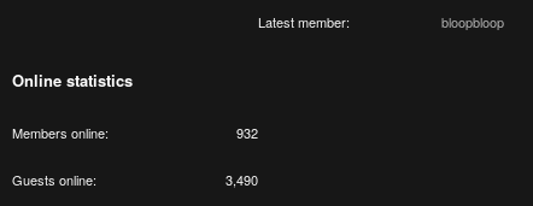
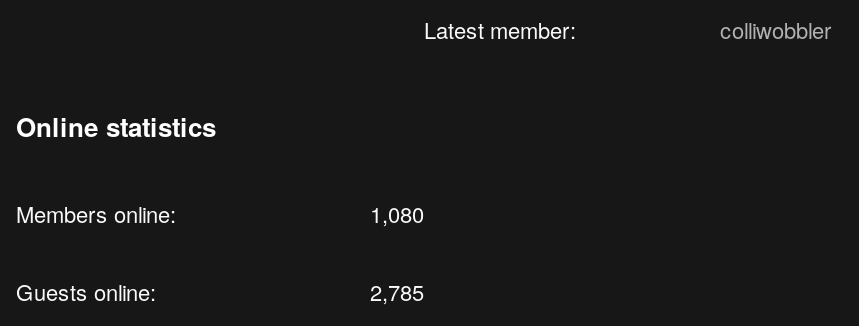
- bloopbloop
+ colliwobbler

- 932
+ 1,080

- 3,490
+ 2,785
